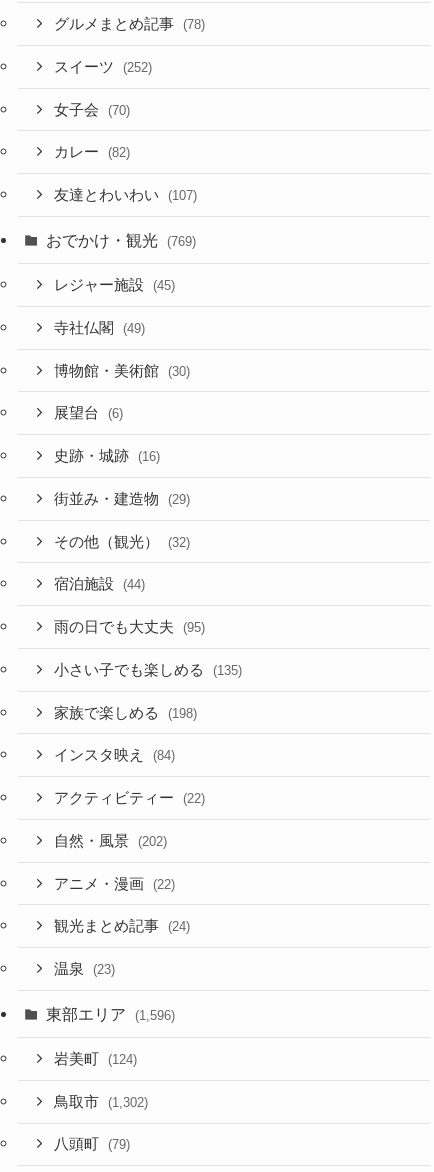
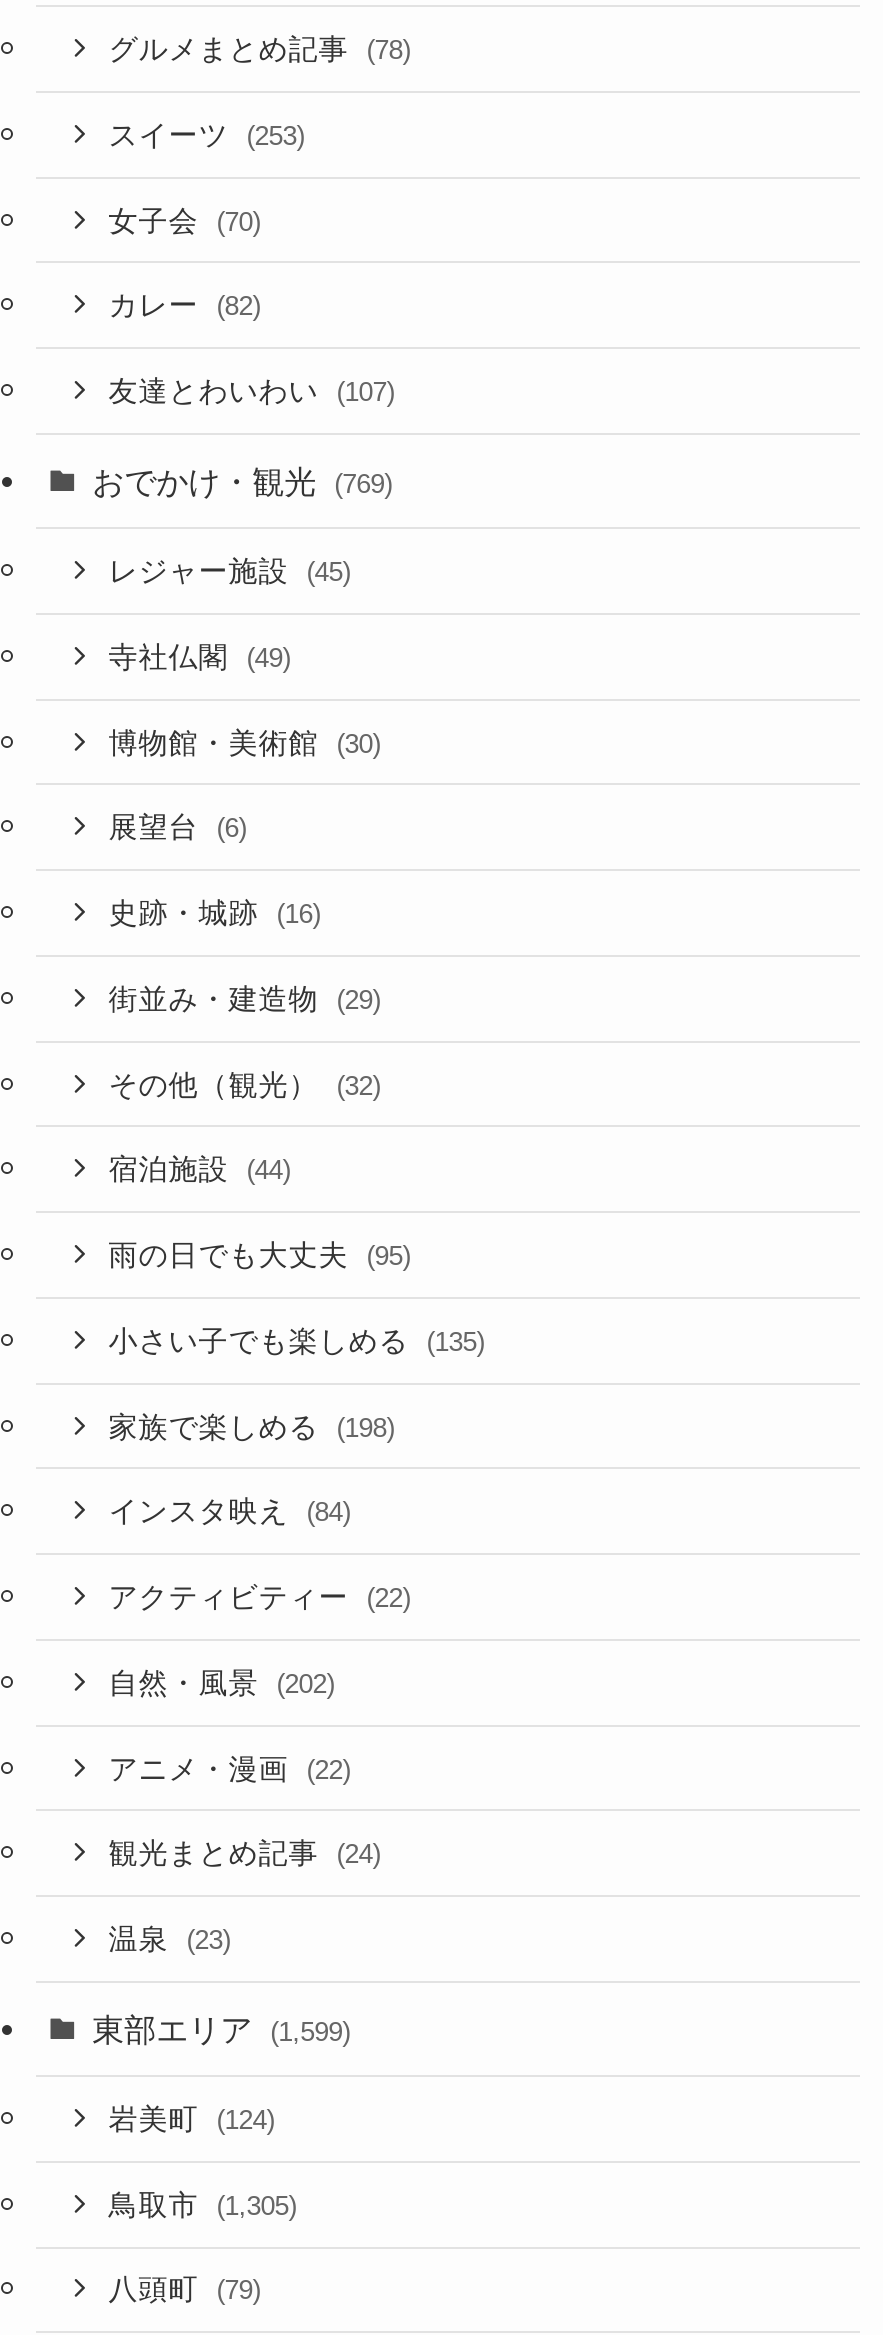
- スイーツ (252)
+ スイーツ (253)

- 東部エリア (1,596)
+ 東部エリア (1,599)

- 鳥取市 (1,302)
+ 鳥取市 (1,305)
